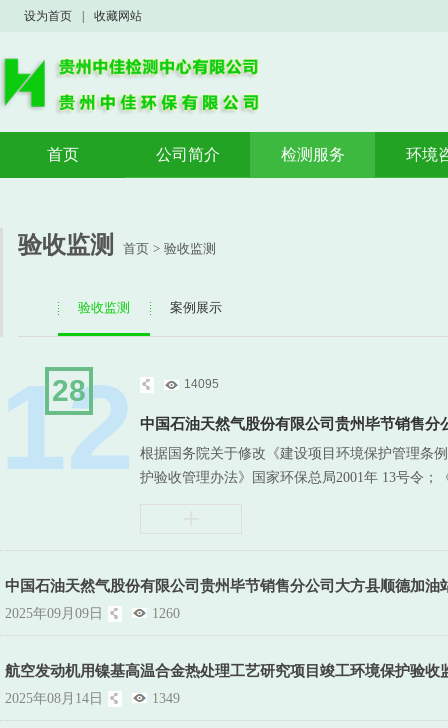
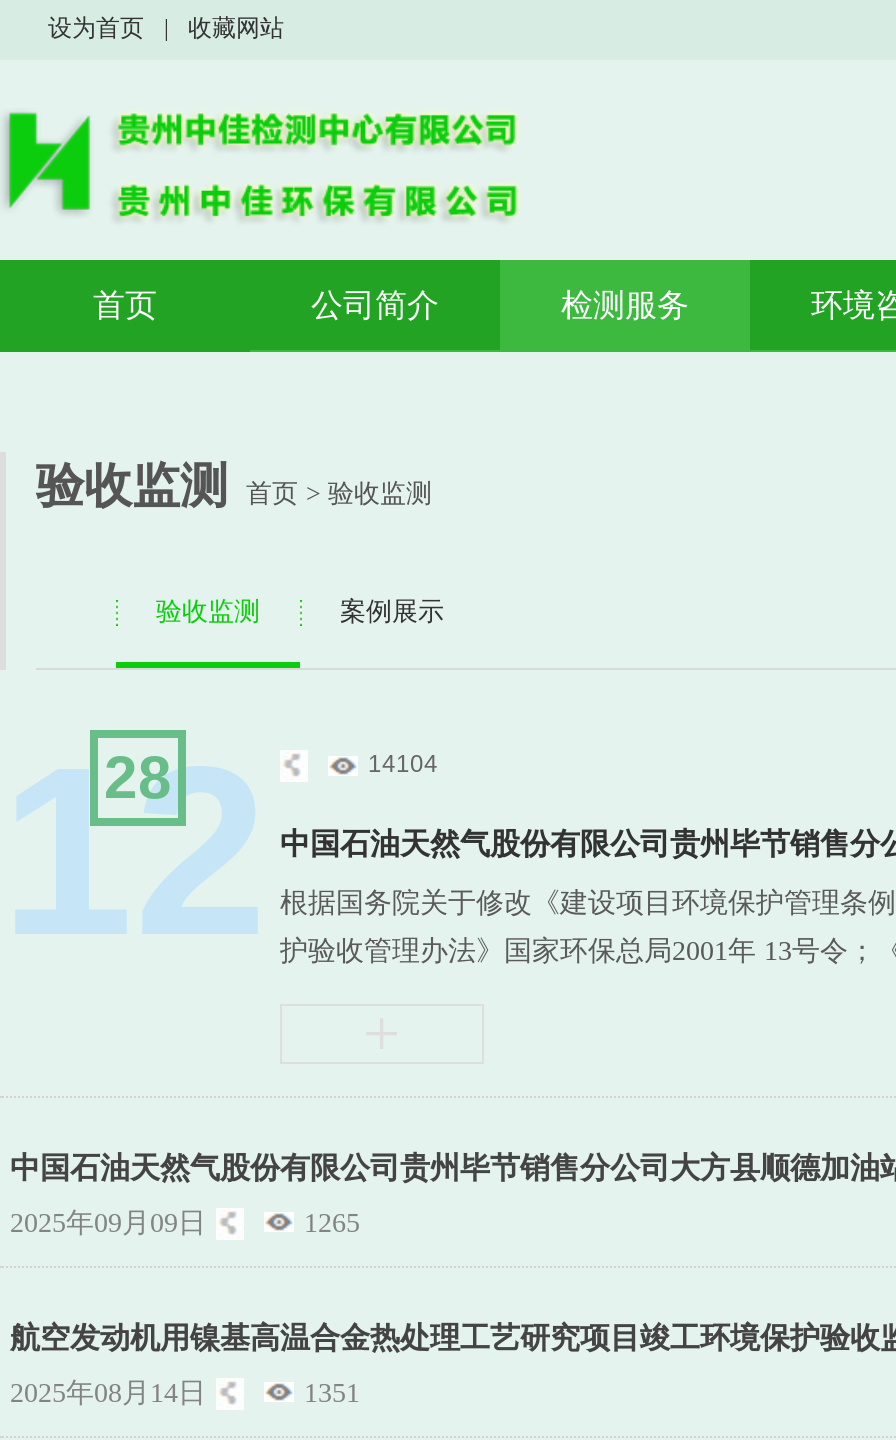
- 14095
+ 14104

- 1260
+ 1265

- 1349
+ 1351
